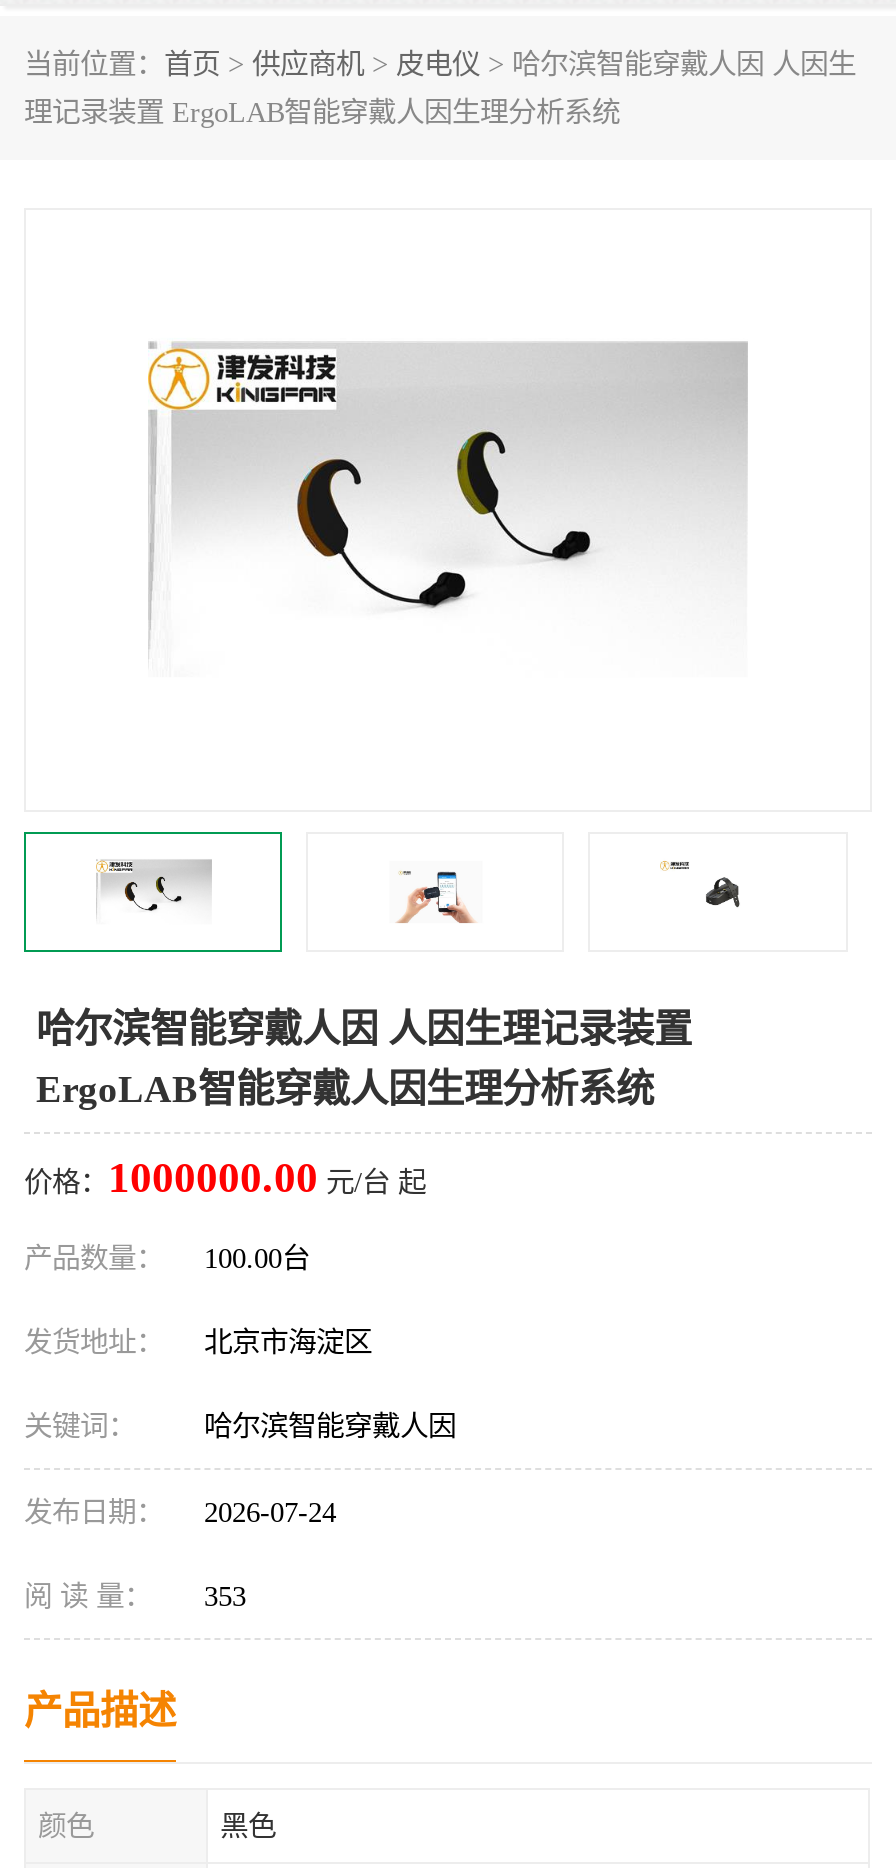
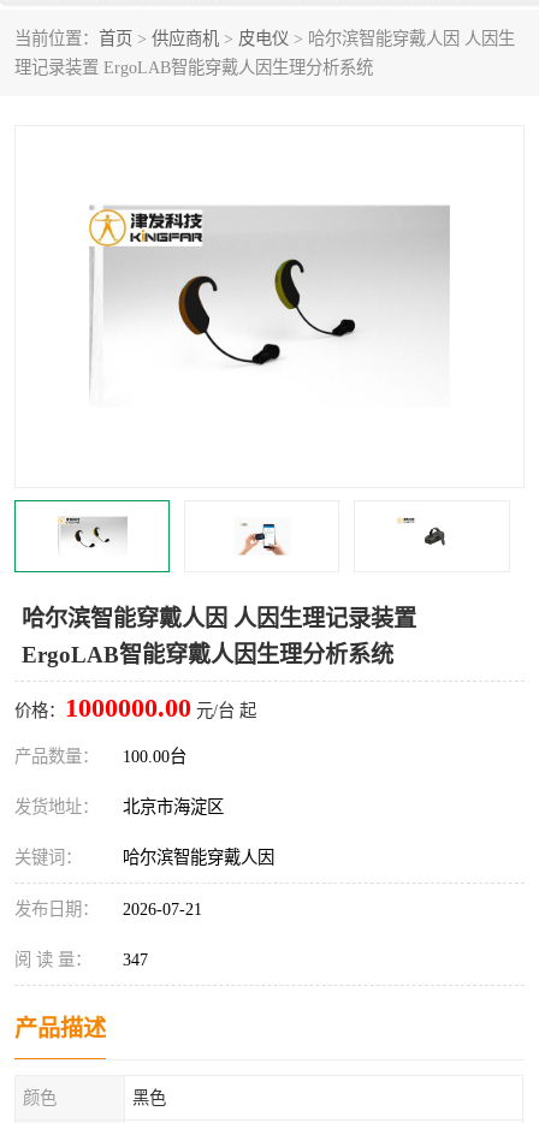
- 发布日期： 2026-07-24
+ 发布日期： 2026-07-21

- 阅 读 量： 353
+ 阅 读 量： 347
